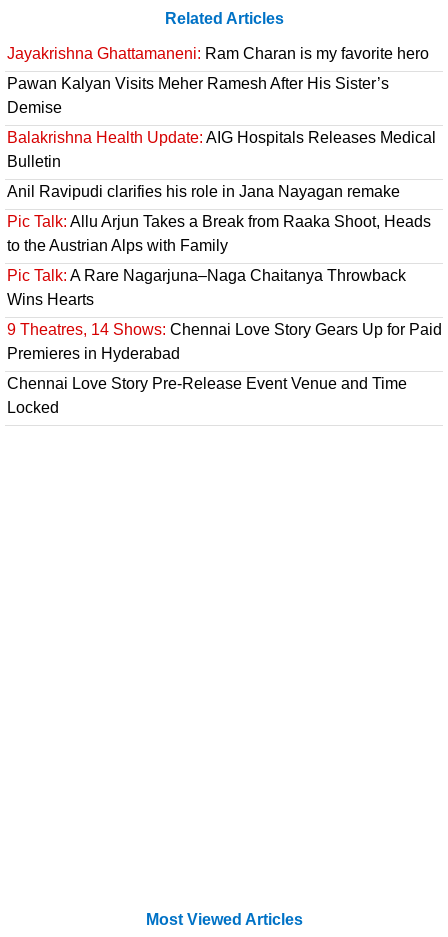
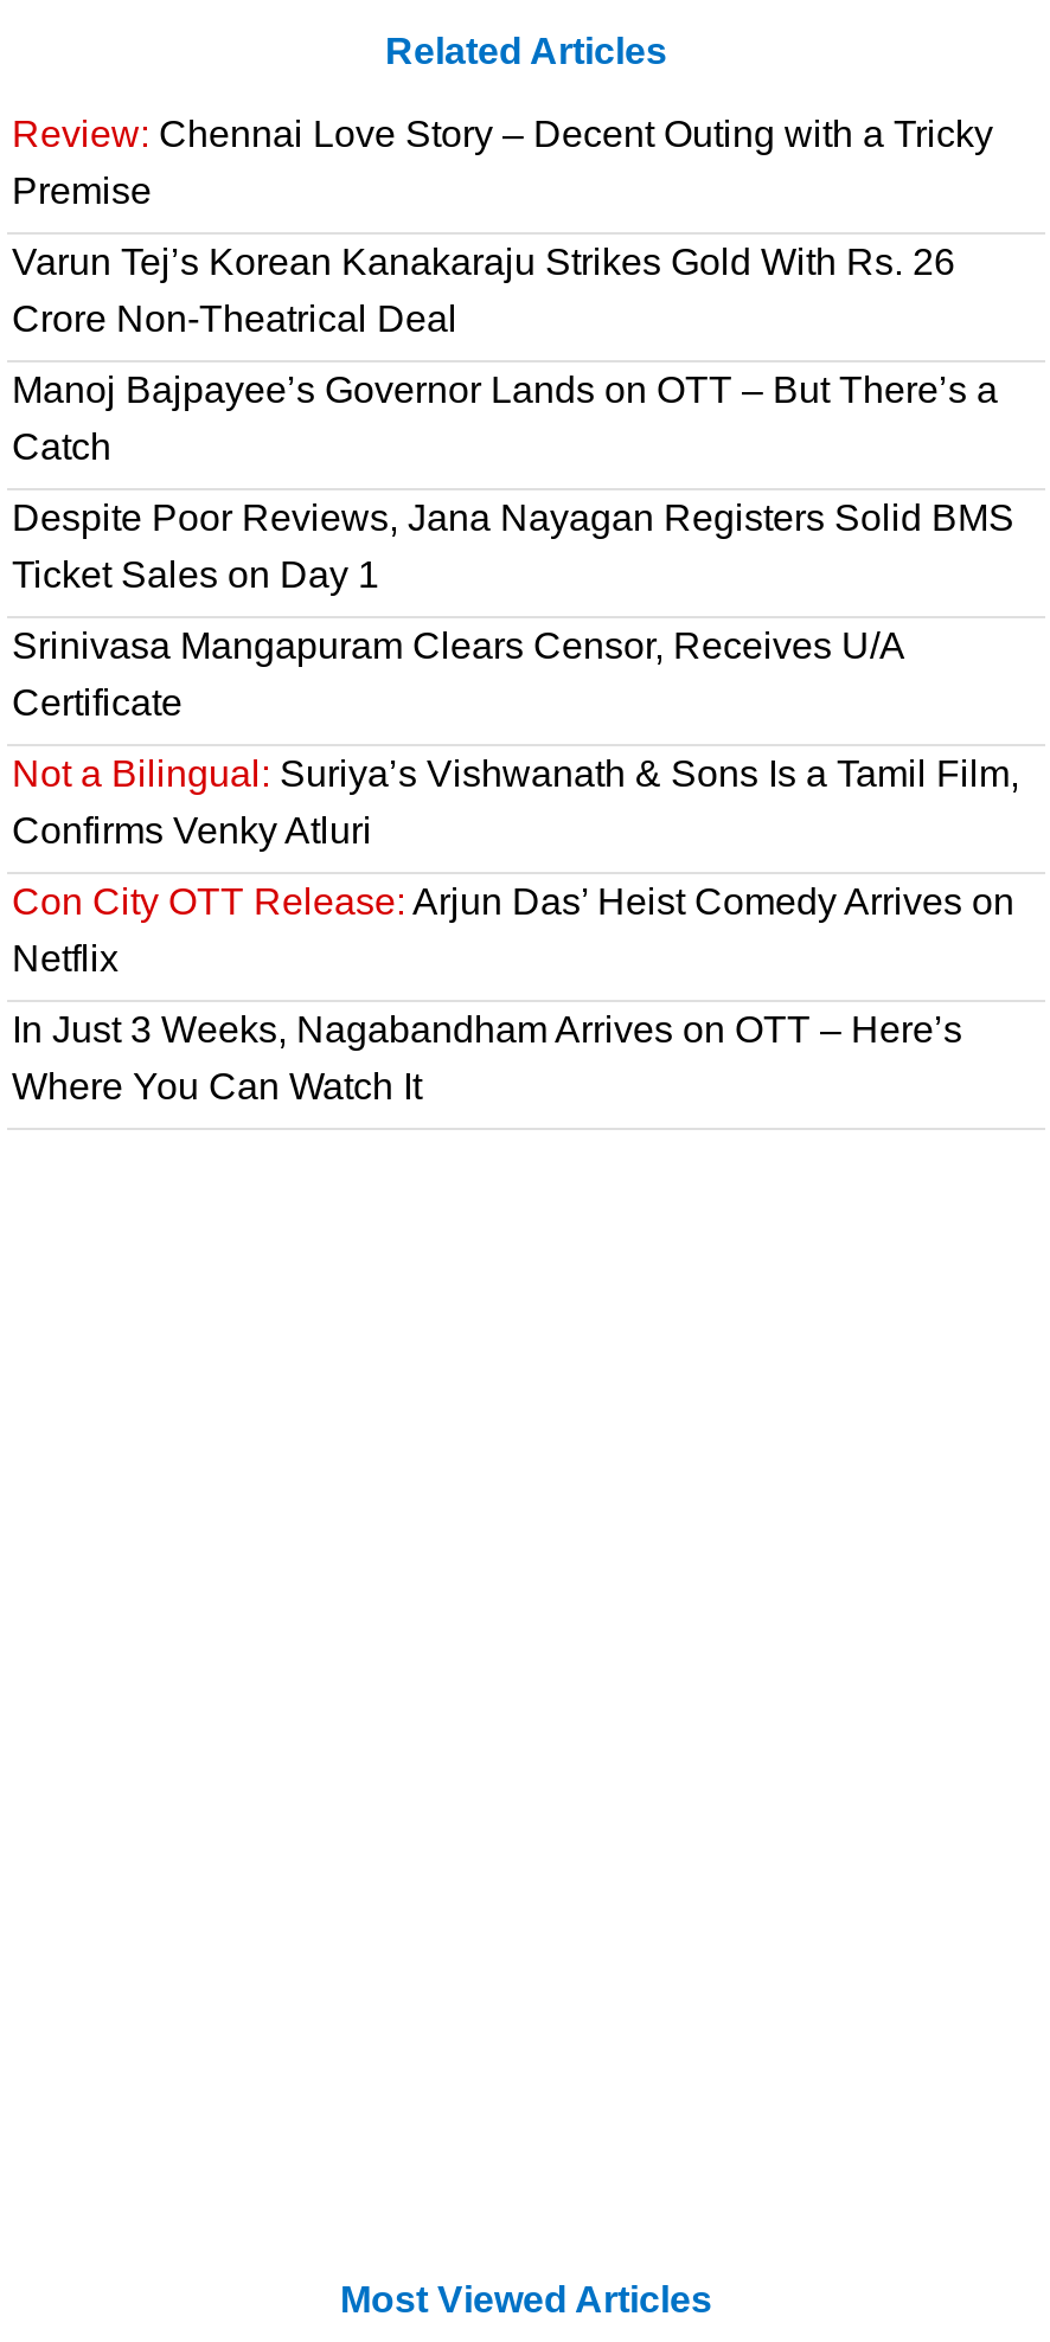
- Jayakrishna Ghattamaneni: Ram Charan is my favorite hero
+ Review: Chennai Love Story – Decent Outing with a Tricky
+ Premise

- Pawan Kalyan Visits Meher Ramesh After His Sister’s
- Demise
+ Varun Tej’s Korean Kanakaraju Strikes Gold With Rs. 26
+ Crore Non-Theatrical Deal

- Balakrishna Health Update: AIG Hospitals Releases Medical
- Bulletin
+ Manoj Bajpayee’s Governor Lands on OTT – But There’s a
+ Catch

- Anil Ravipudi clarifies his role in Jana Nayagan remake
+ Despite Poor Reviews, Jana Nayagan Registers Solid BMS
+ Ticket Sales on Day 1

- Pic Talk: Allu Arjun Takes a Break from Raaka Shoot, Heads
- to the Austrian Alps with Family
+ Srinivasa Mangapuram Clears Censor, Receives U/A
+ Certificate

- Pic Talk: A Rare Nagarjuna–Naga Chaitanya Throwback
- Wins Hearts
+ Not a Bilingual: Suriya’s Vishwanath & Sons Is a Tamil Film,
+ Confirms Venky Atluri

- 9 Theatres, 14 Shows: Chennai Love Story Gears Up for Paid
- Premieres in Hyderabad
+ Con City OTT Release: Arjun Das’ Heist Comedy Arrives on
+ Netflix

- Chennai Love Story Pre-Release Event Venue and Time
- Locked
+ In Just 3 Weeks, Nagabandham Arrives on OTT – Here’s
+ Where You Can Watch It
